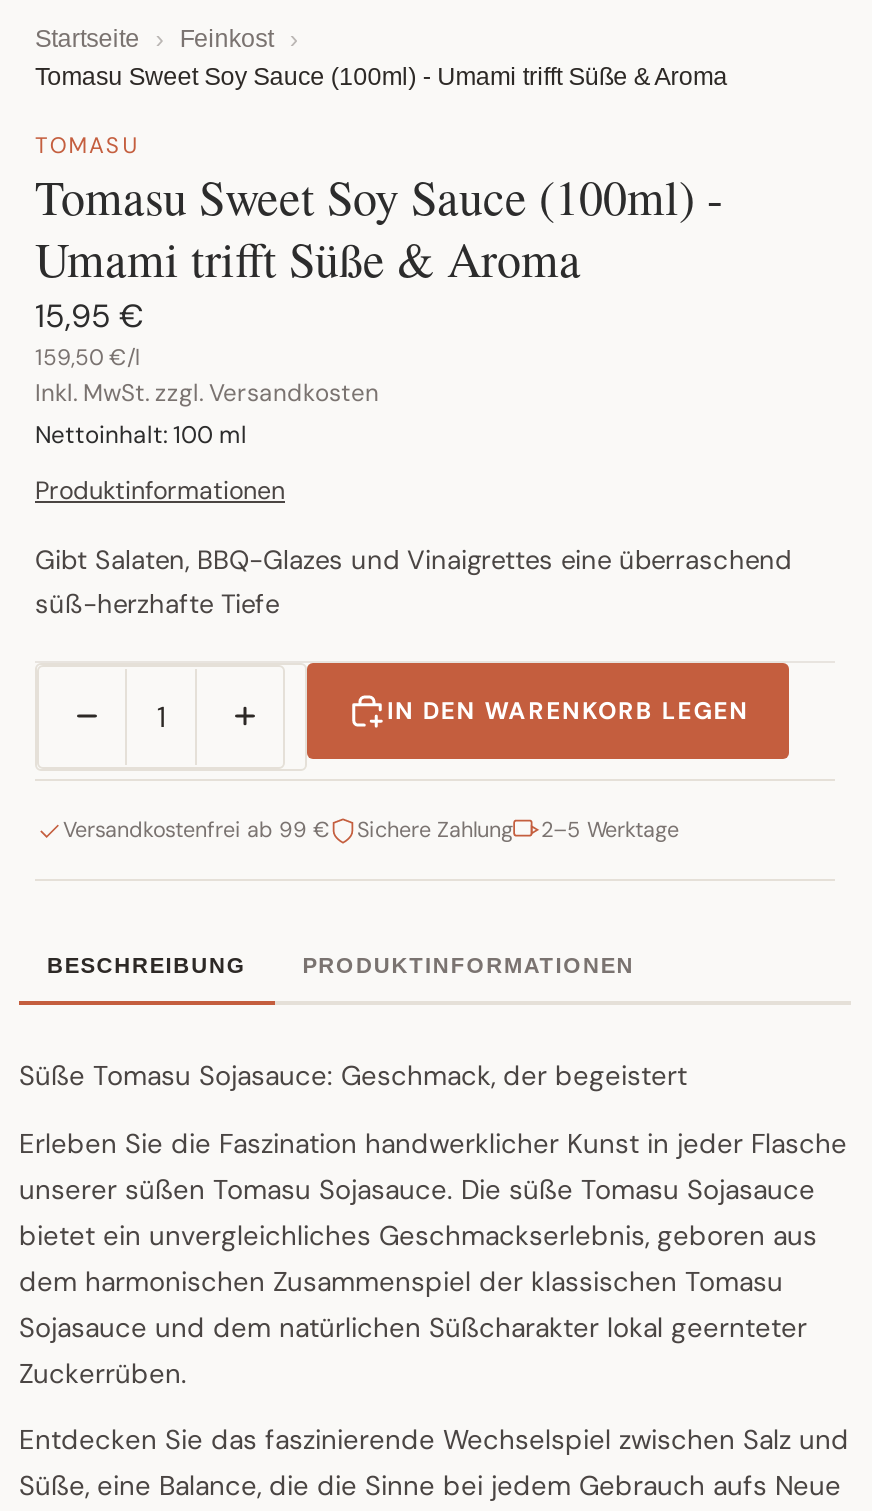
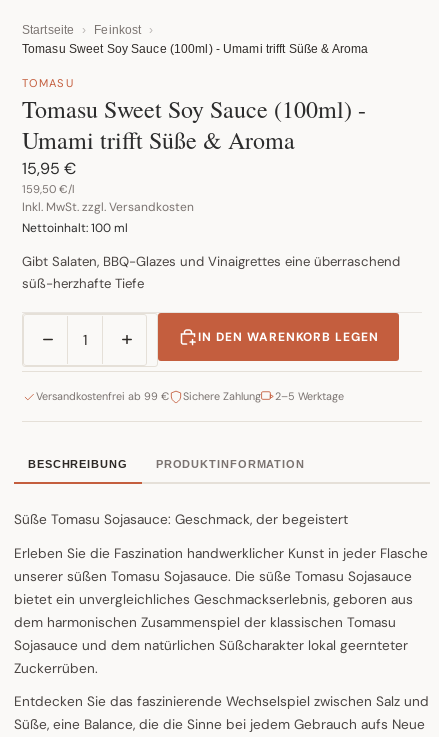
- Produktinformationen

- PRODUKTINFORMATIONEN
+ PRODUKTINFORMATION
